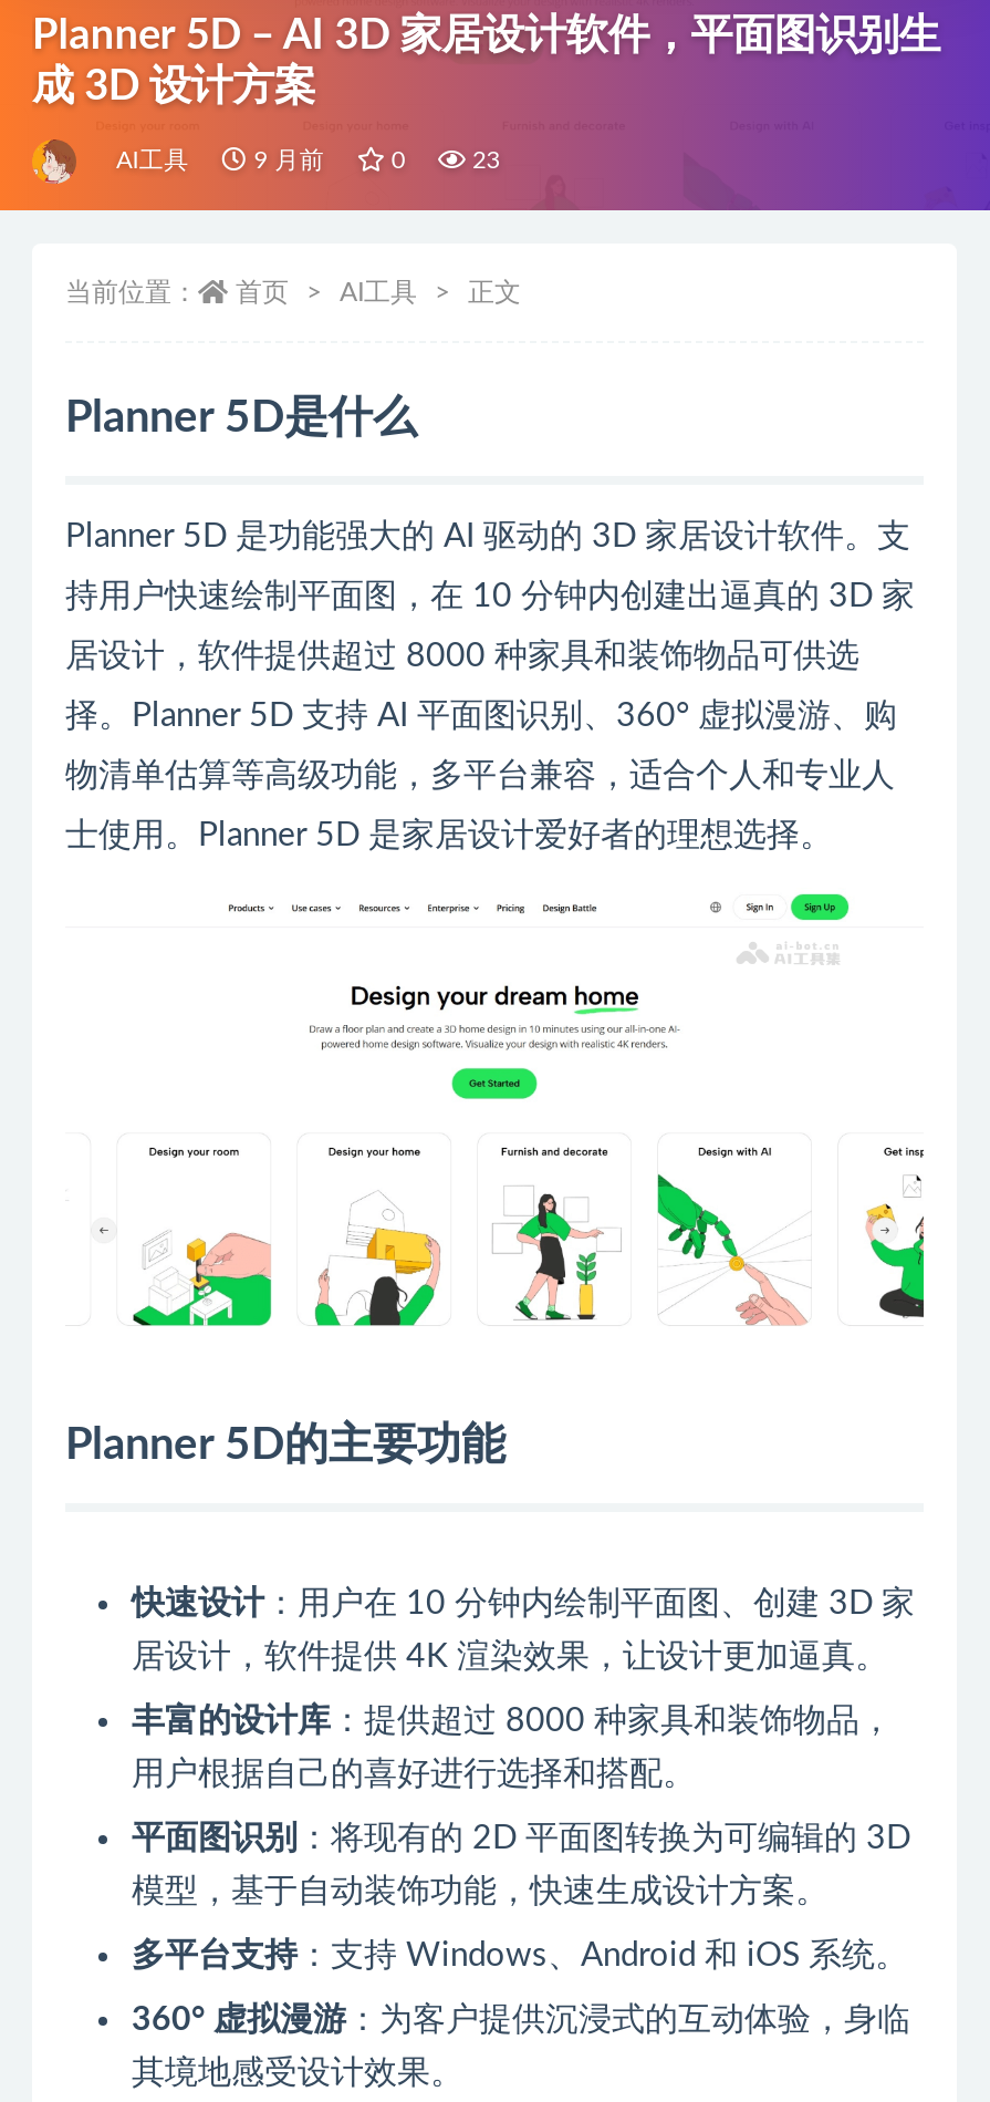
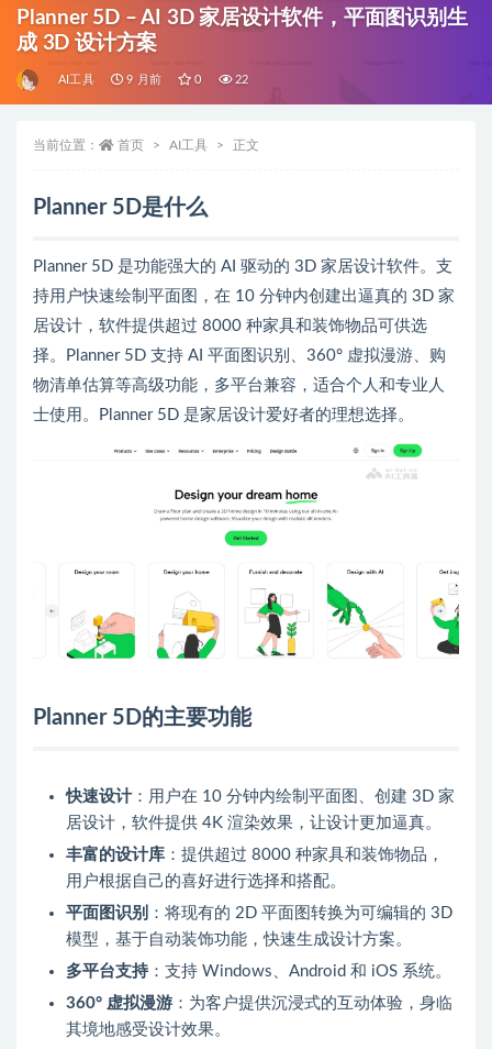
- 23
+ 22
